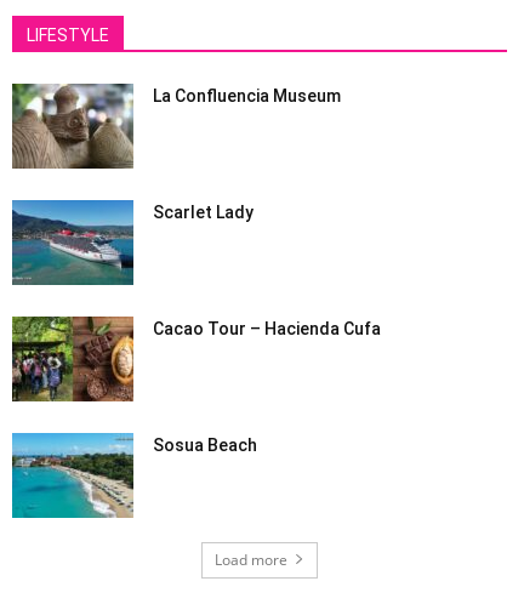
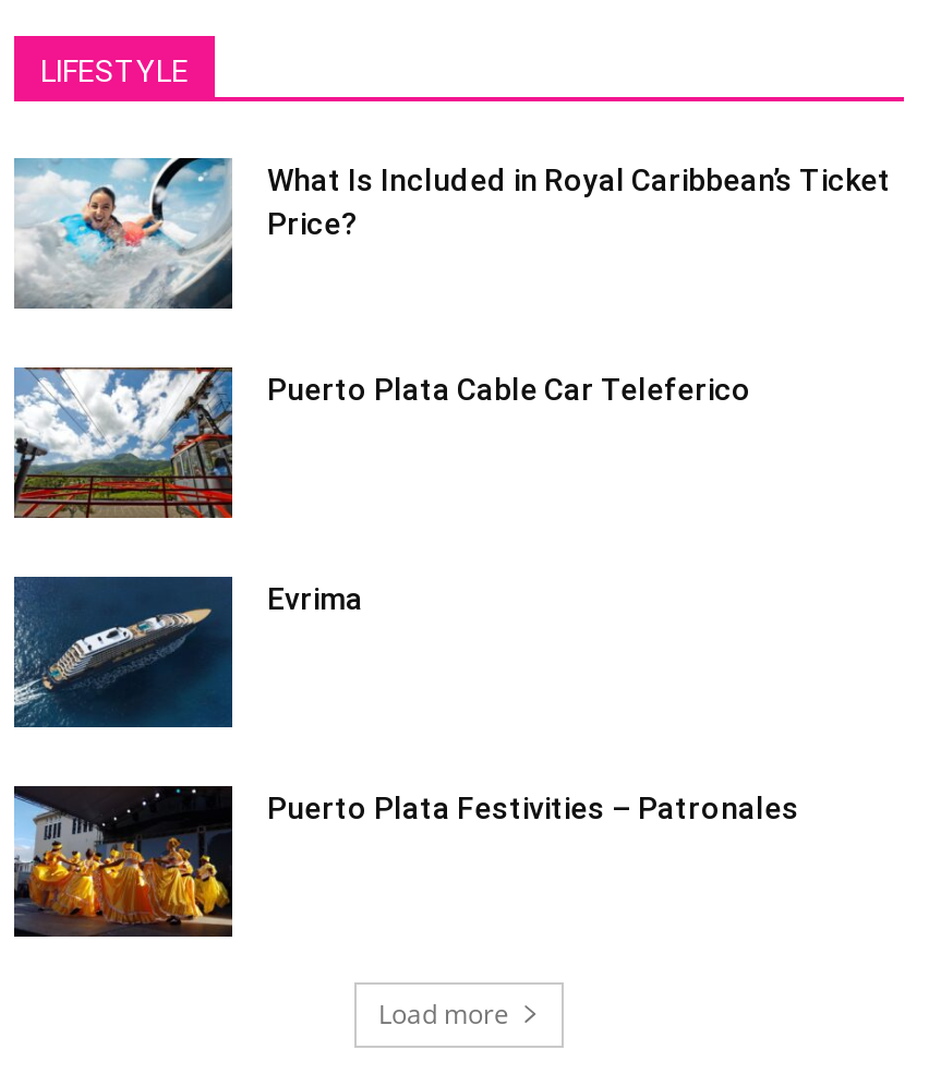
- [image]
- La Confluencia Museum
+ [image]
+ What Is Included in Royal Caribbean’s Ticket
+ Price?

- [image]
- Scarlet Lady
+ [image]
+ Puerto Plata Cable Car Teleferico

- [image]
- Cacao Tour – Hacienda Cufa
+ [image]
+ Evrima

- [image]
- Sosua Beach
+ [image]
+ Puerto Plata Festivities – Patronales
